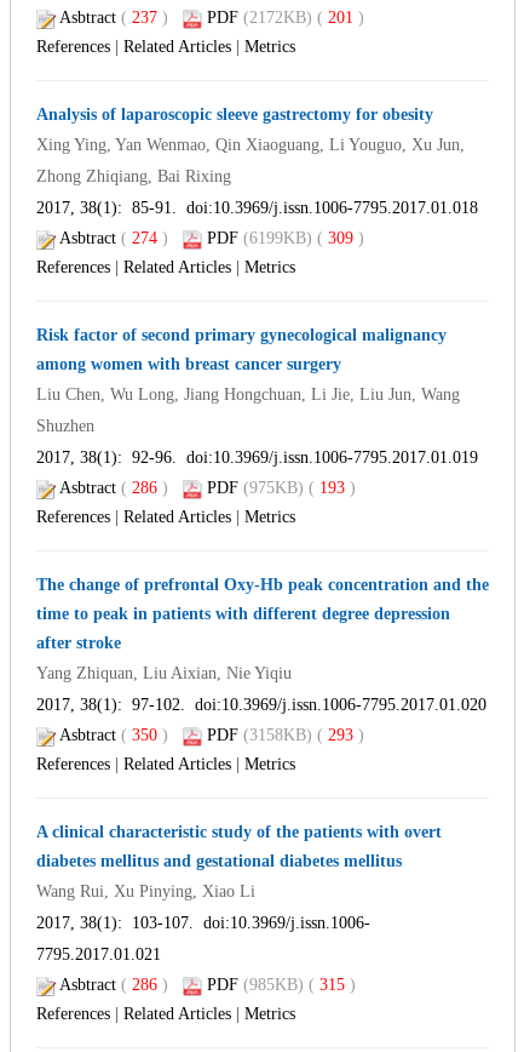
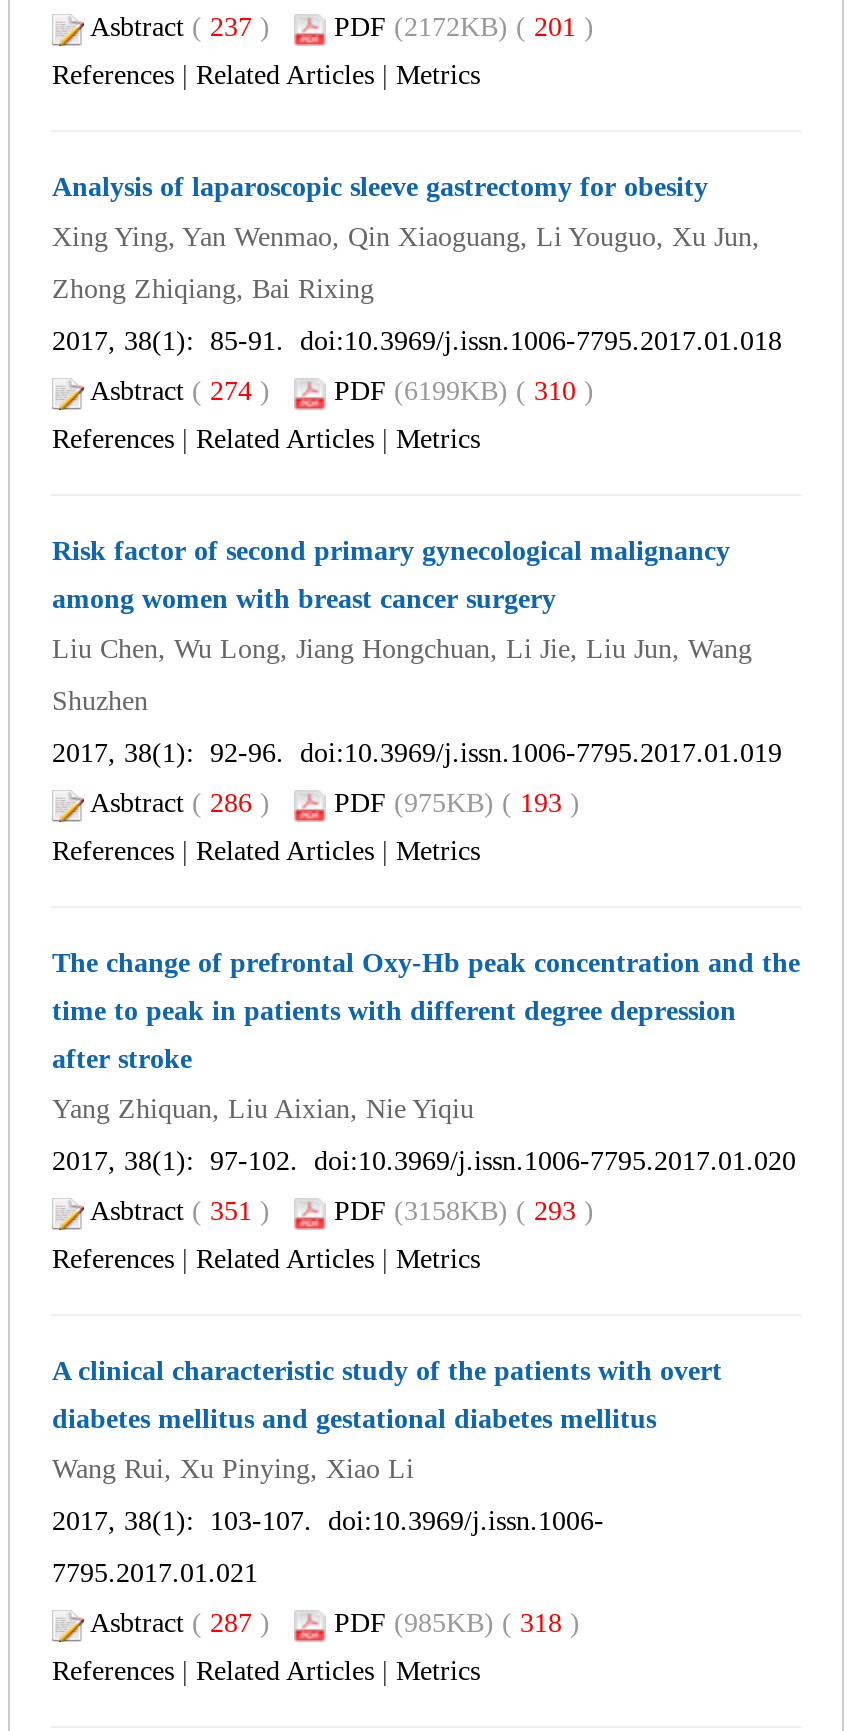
- Asbtract (274) PDF (6199KB) (309)
+ Asbtract (274) PDF (6199KB) (310)

- Asbtract (350) PDF (3158KB) (293)
+ Asbtract (351) PDF (3158KB) (293)

- Asbtract (286)
+ Asbtract (287)

- PDF (985KB) (315)
+ PDF (985KB) (318)
